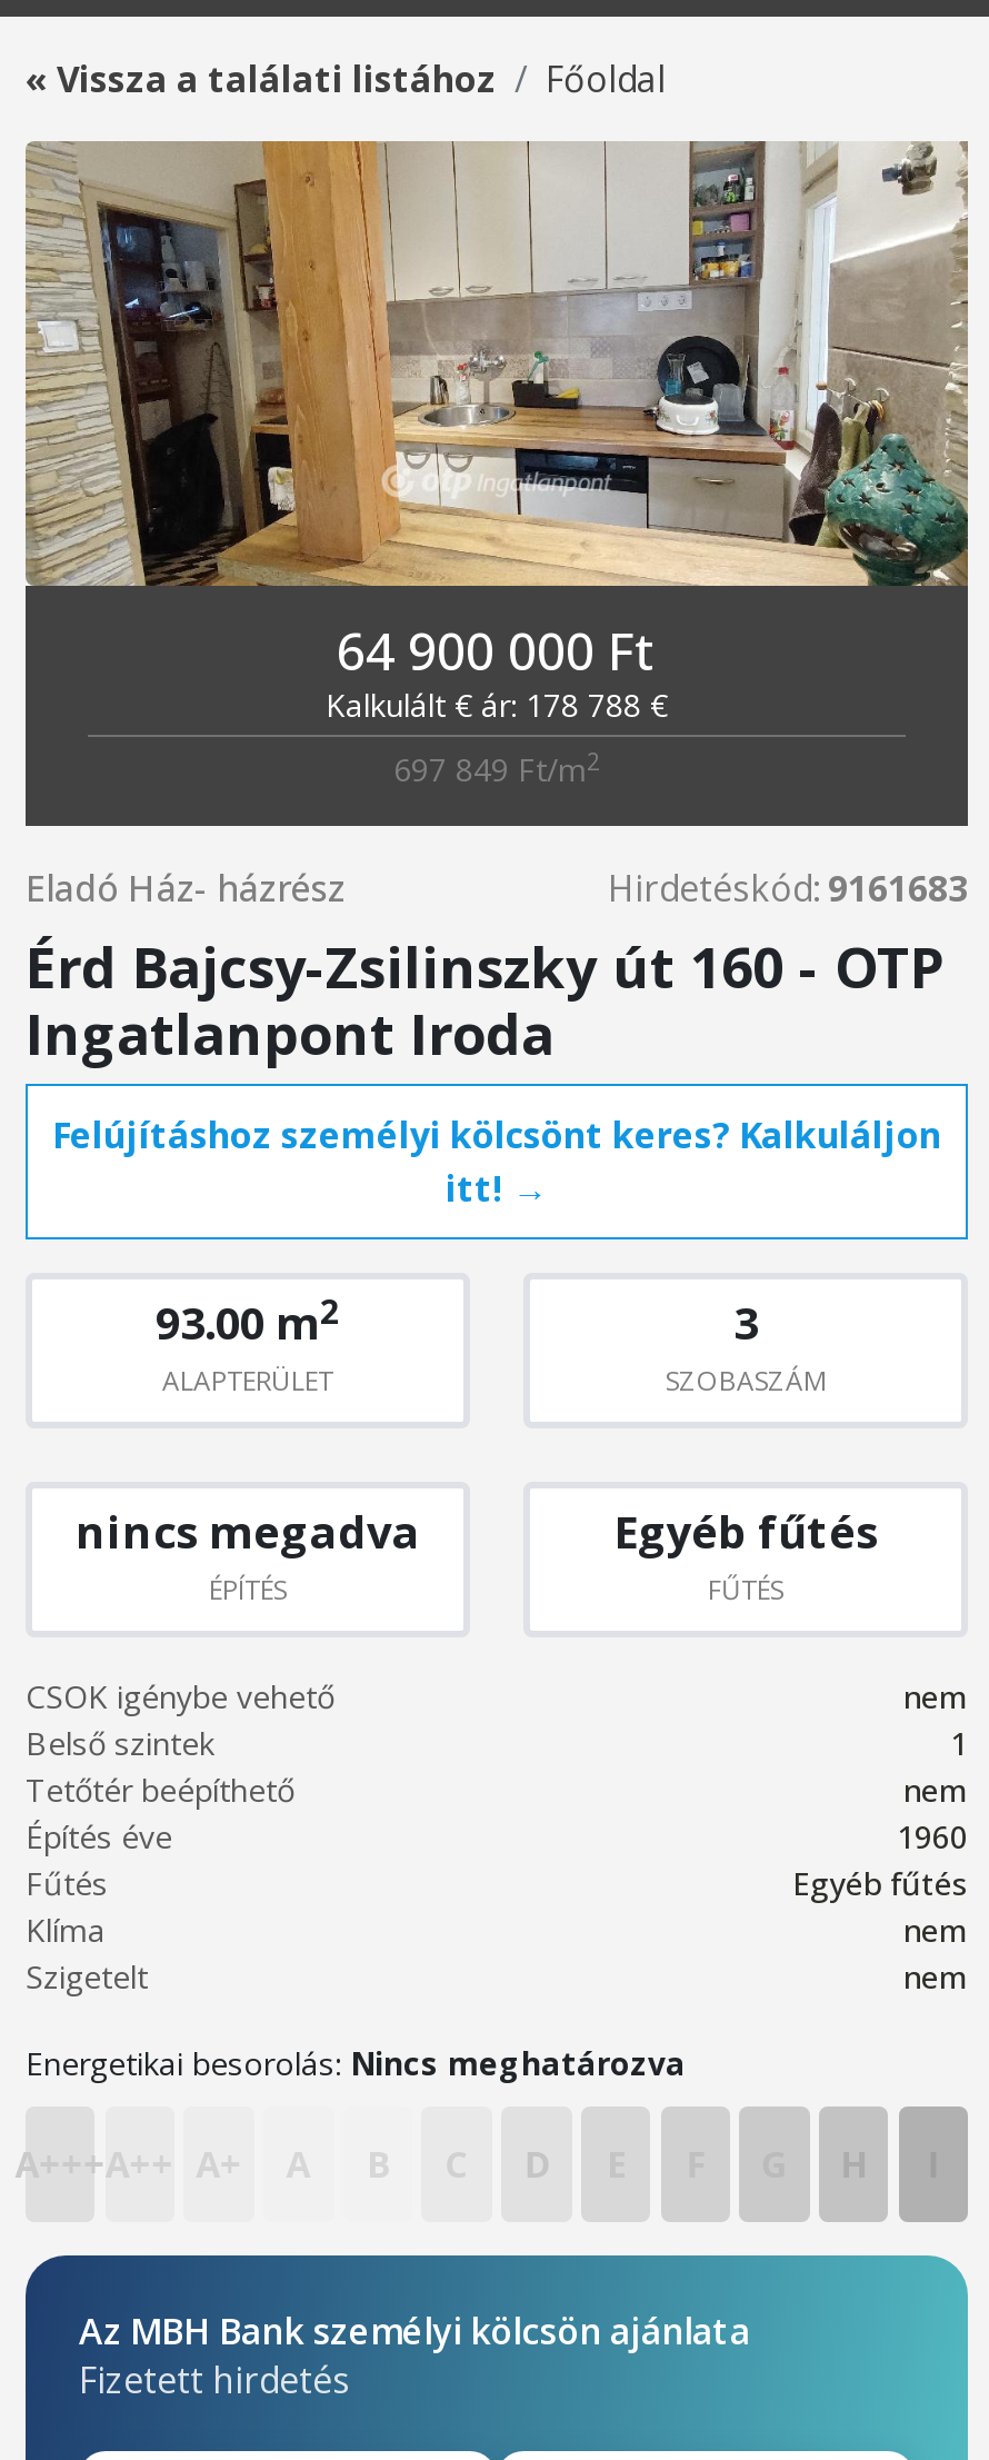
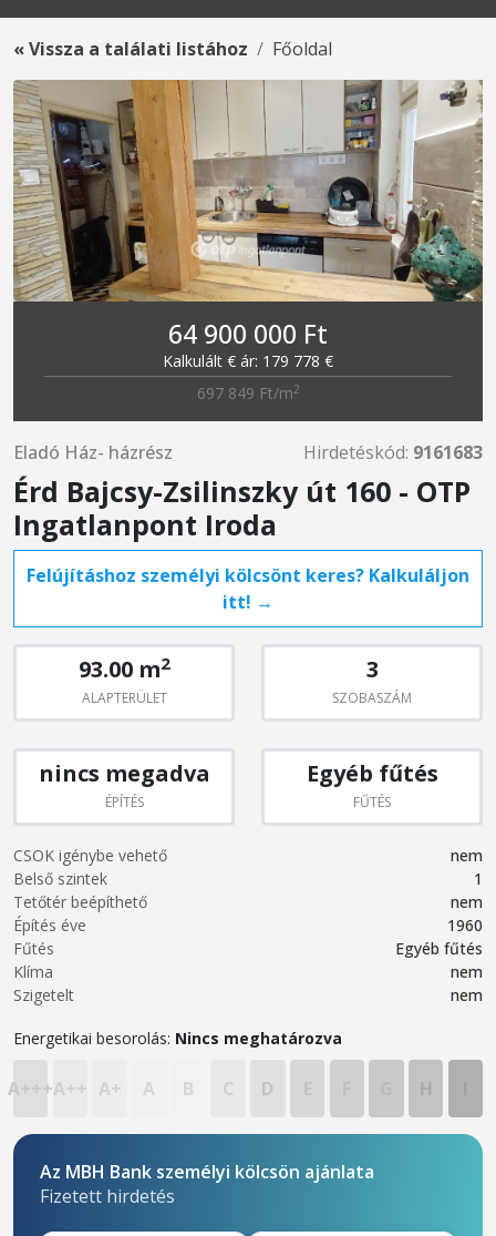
- Kalkulált € ár: 178 788 €
+ Kalkulált € ár: 179 778 €
